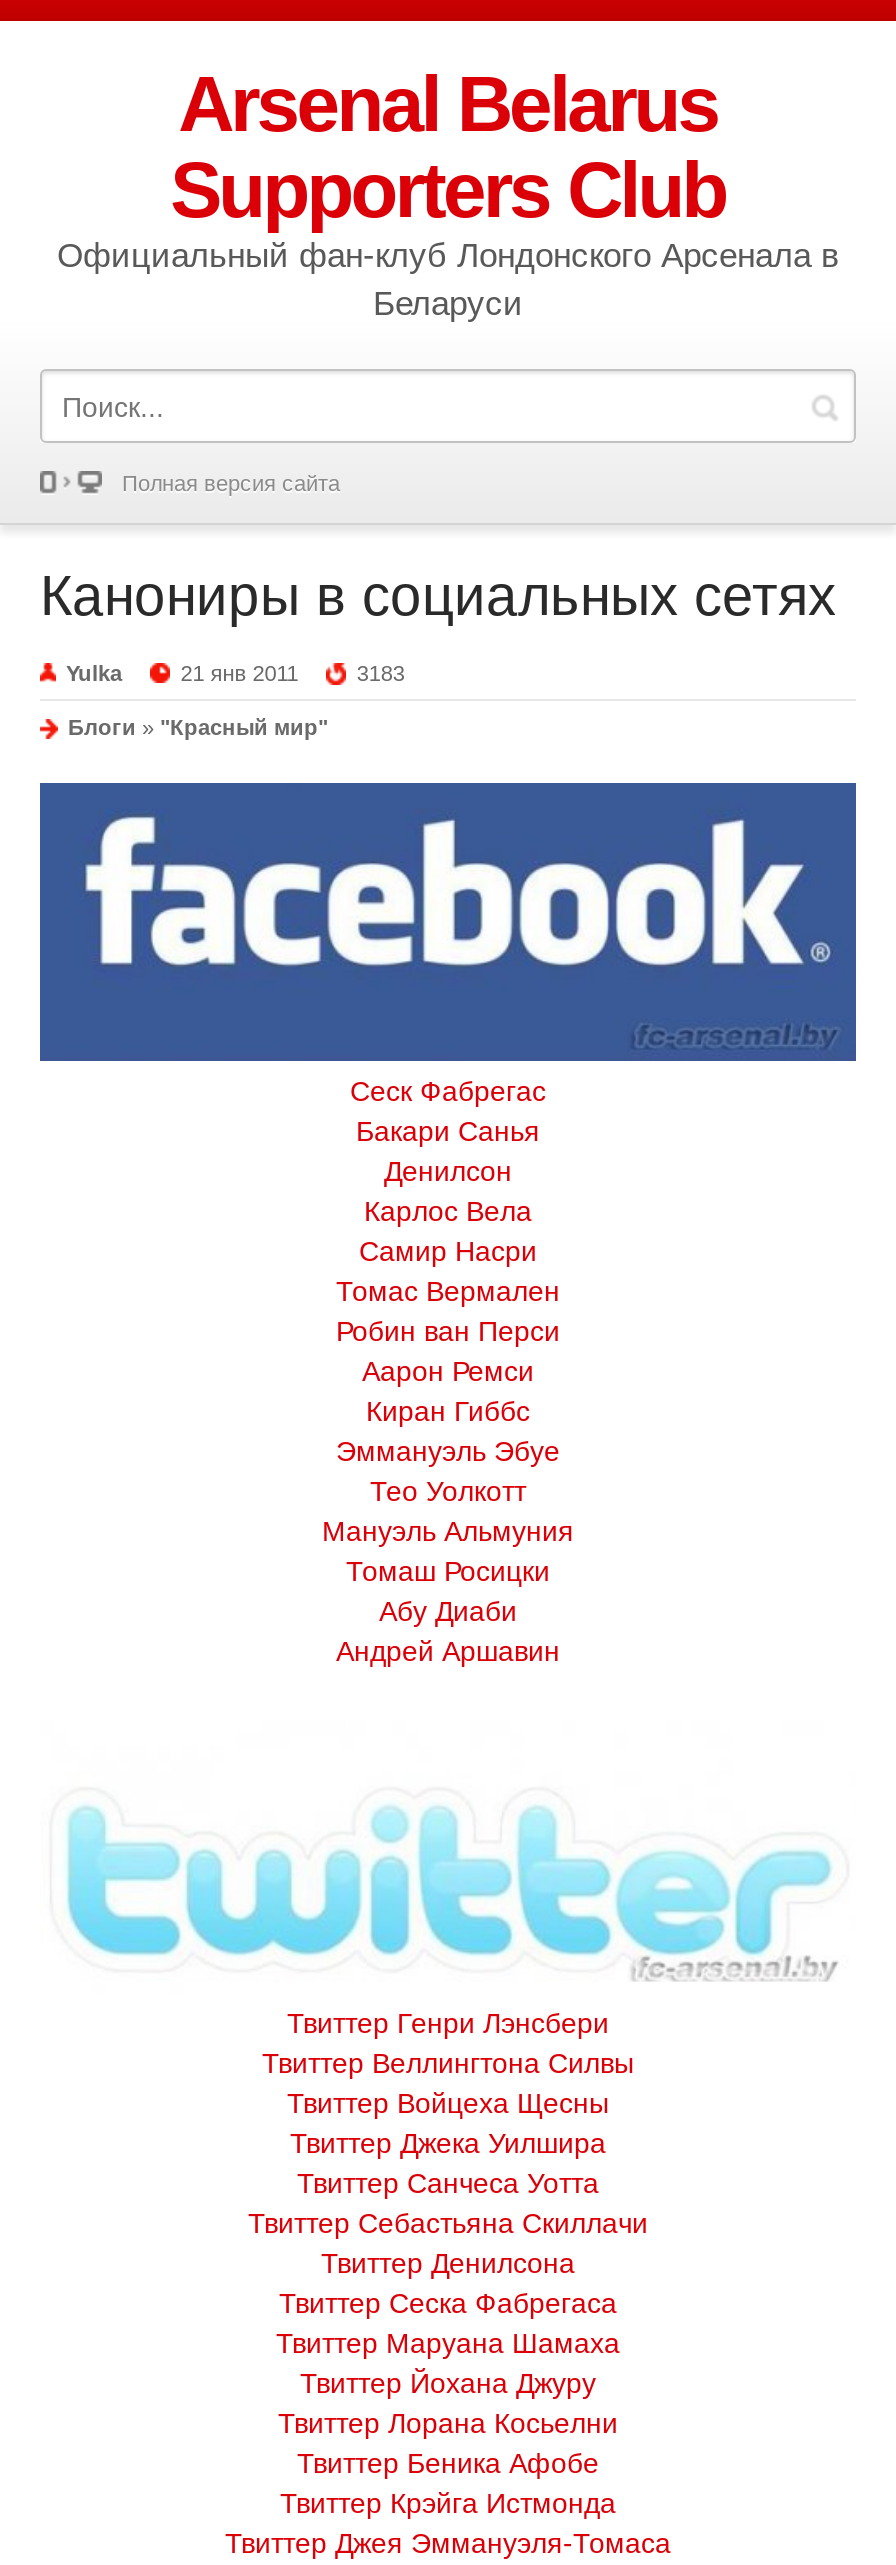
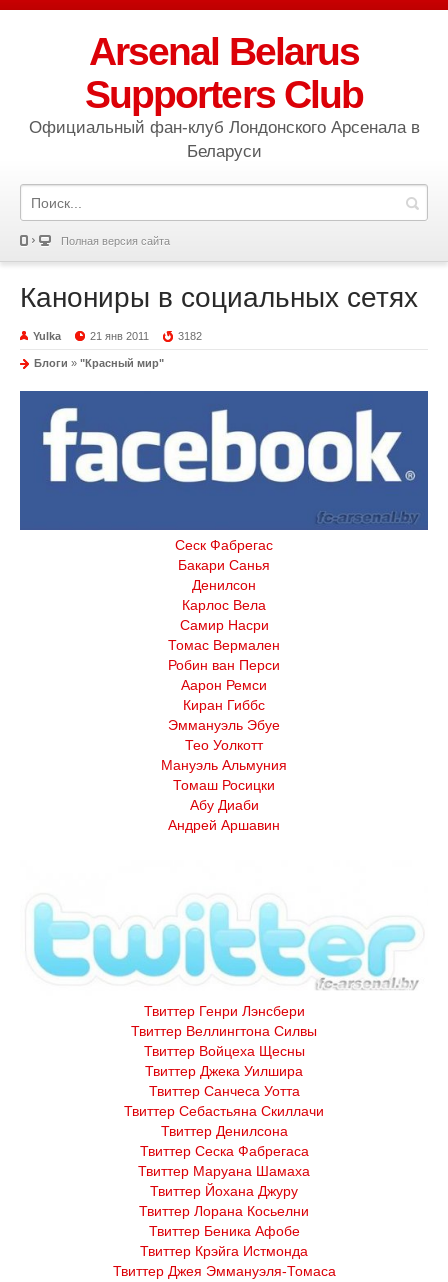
- 3183
+ 3182
